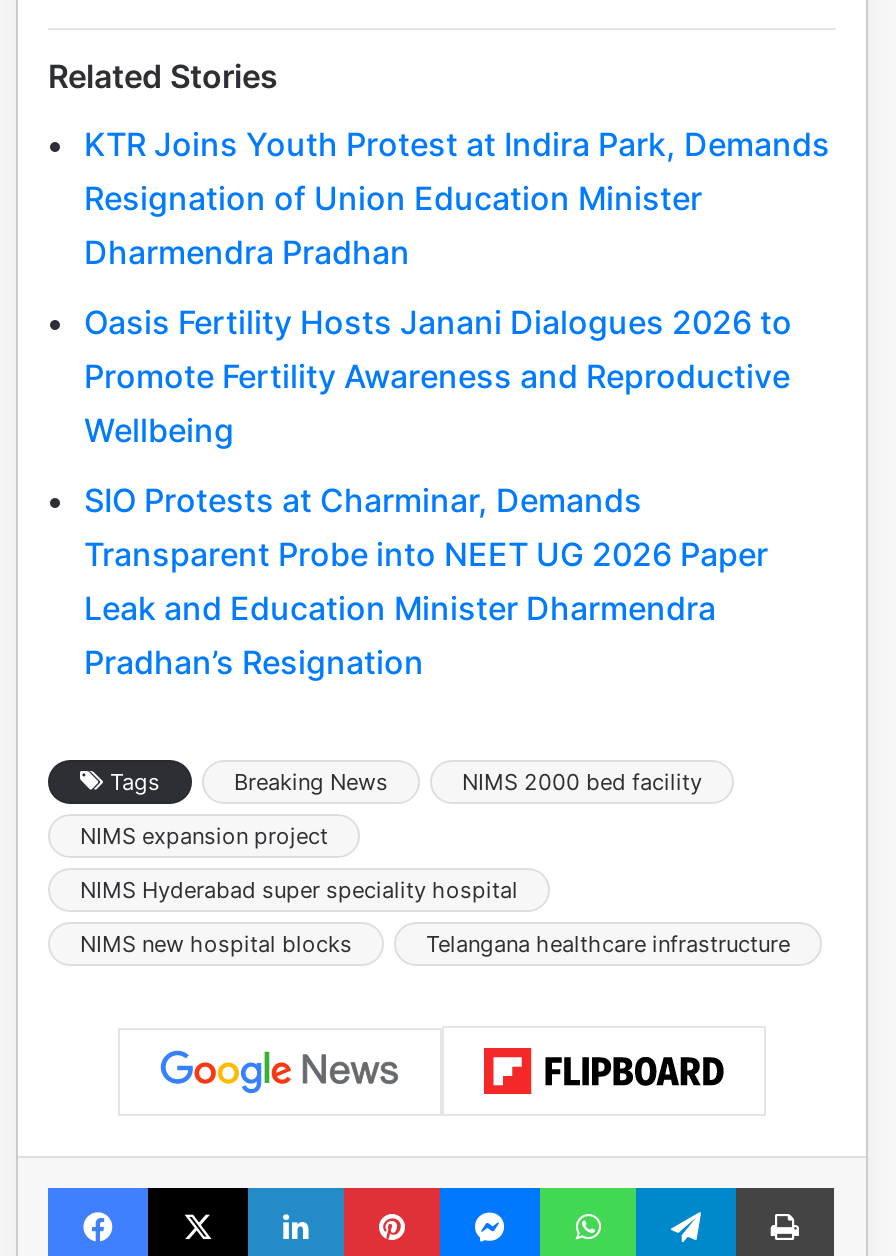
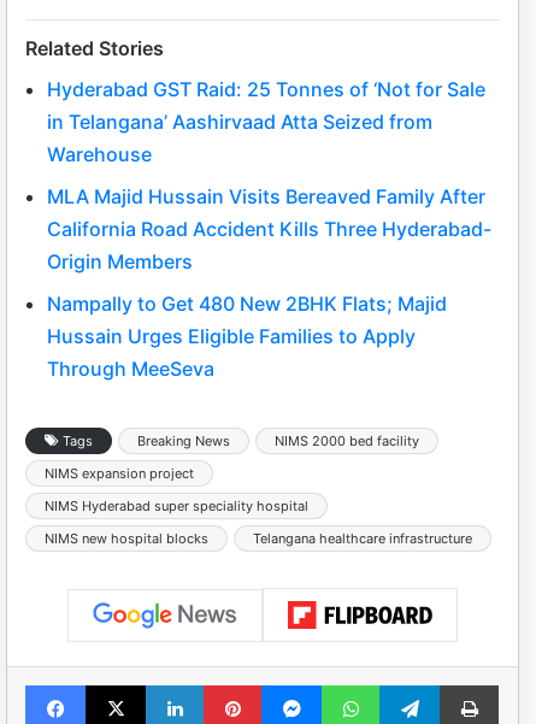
- KTR Joins Youth Protest at Indira Park, Demands
- Resignation of Union Education Minister
- Dharmendra Pradhan
+ Hyderabad GST Raid: 25 Tonnes of ‘Not for Sale
+ in Telangana’ Aashirvaad Atta Seized from
+ Warehouse

- Oasis Fertility Hosts Janani Dialogues 2026 to
- Promote Fertility Awareness and Reproductive
- Wellbeing
+ MLA Majid Hussain Visits Bereaved Family After
+ California Road Accident Kills Three Hyderabad-
+ Origin Members

- SIO Protests at Charminar, Demands
- Transparent Probe into NEET UG 2026 Paper
- Leak and Education Minister Dharmendra
- Pradhan’s Resignation
+ Nampally to Get 480 New 2BHK Flats; Majid
+ Hussain Urges Eligible Families to Apply
+ Through MeeSeva
